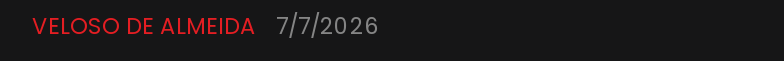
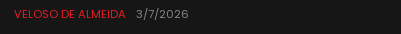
- VELOSO DE ALMEIDA 7/7/2026
+ VELOSO DE ALMEIDA 3/7/2026
